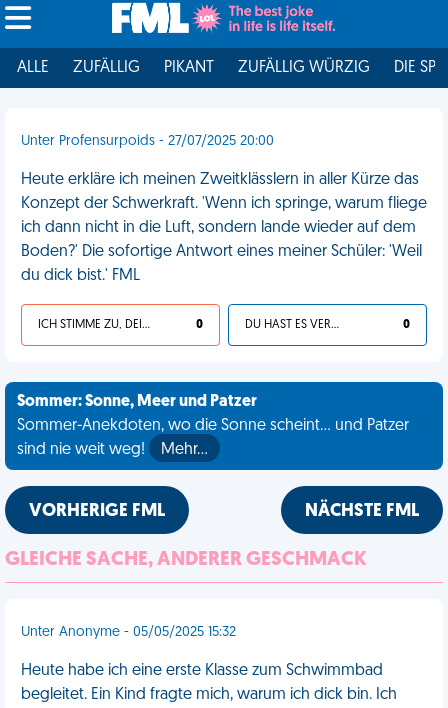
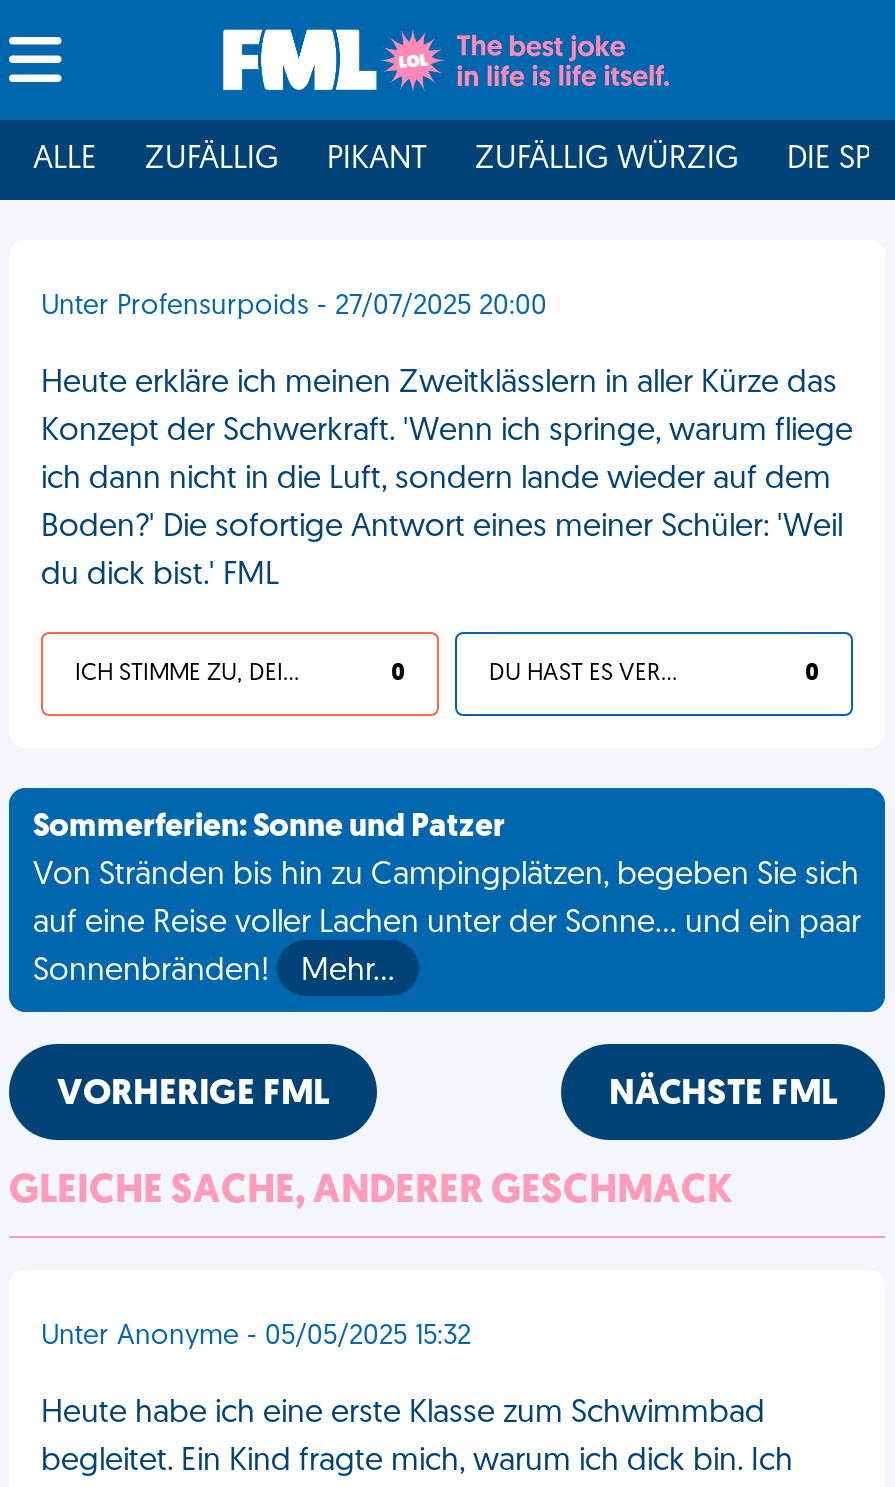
- Sommer: Sonne, Meer und Patzer
- Sommer-Anekdoten, wo die Sonne scheint... und Patzer
- sind nie weit weg!
+ Sommerferien: Sonne und Patzer
+ Von Stränden bis hin zu Campingplätzen, begeben Sie sich
+ auf eine Reise voller Lachen unter der Sonne... und ein paar
+ Sonnenbränden!
